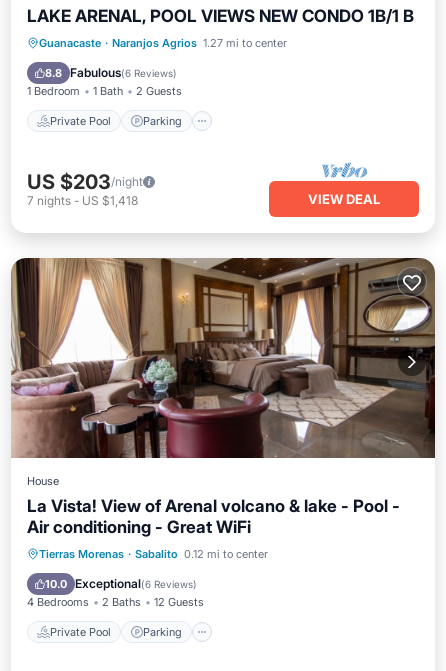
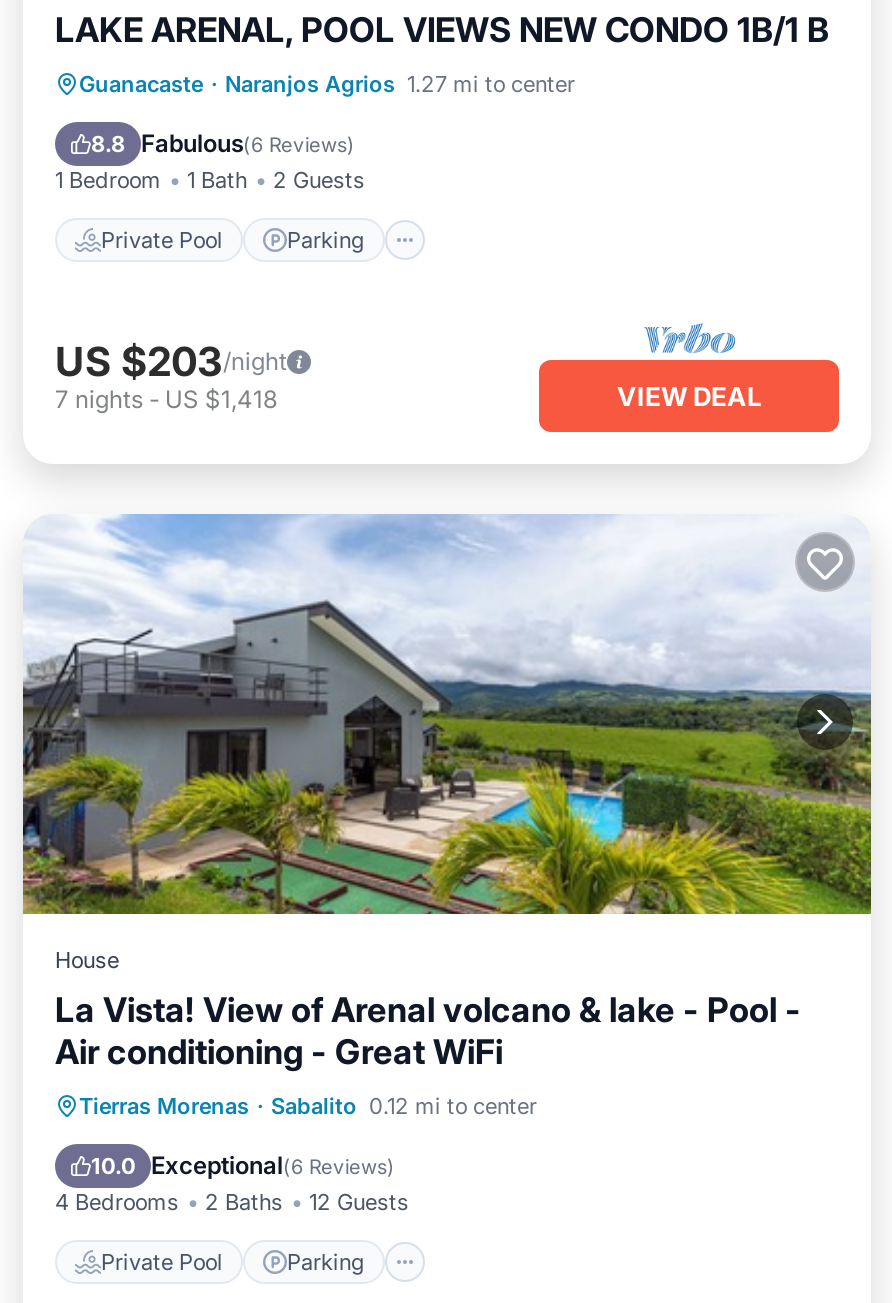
- [image]
+ [image]
